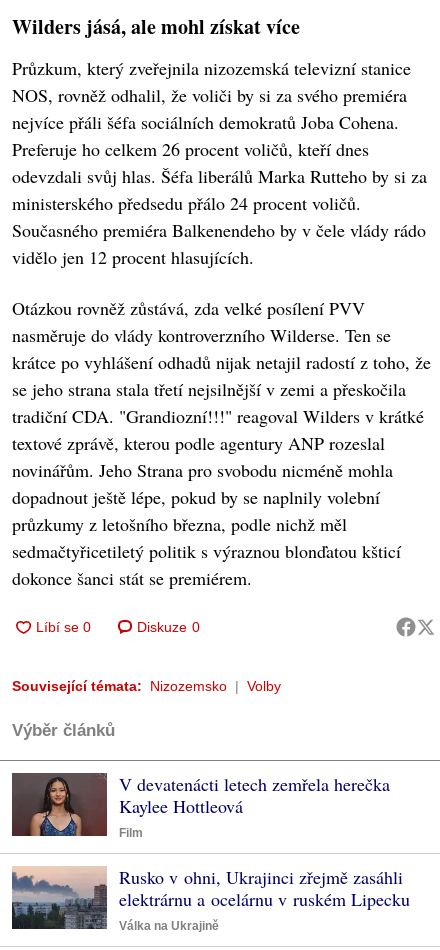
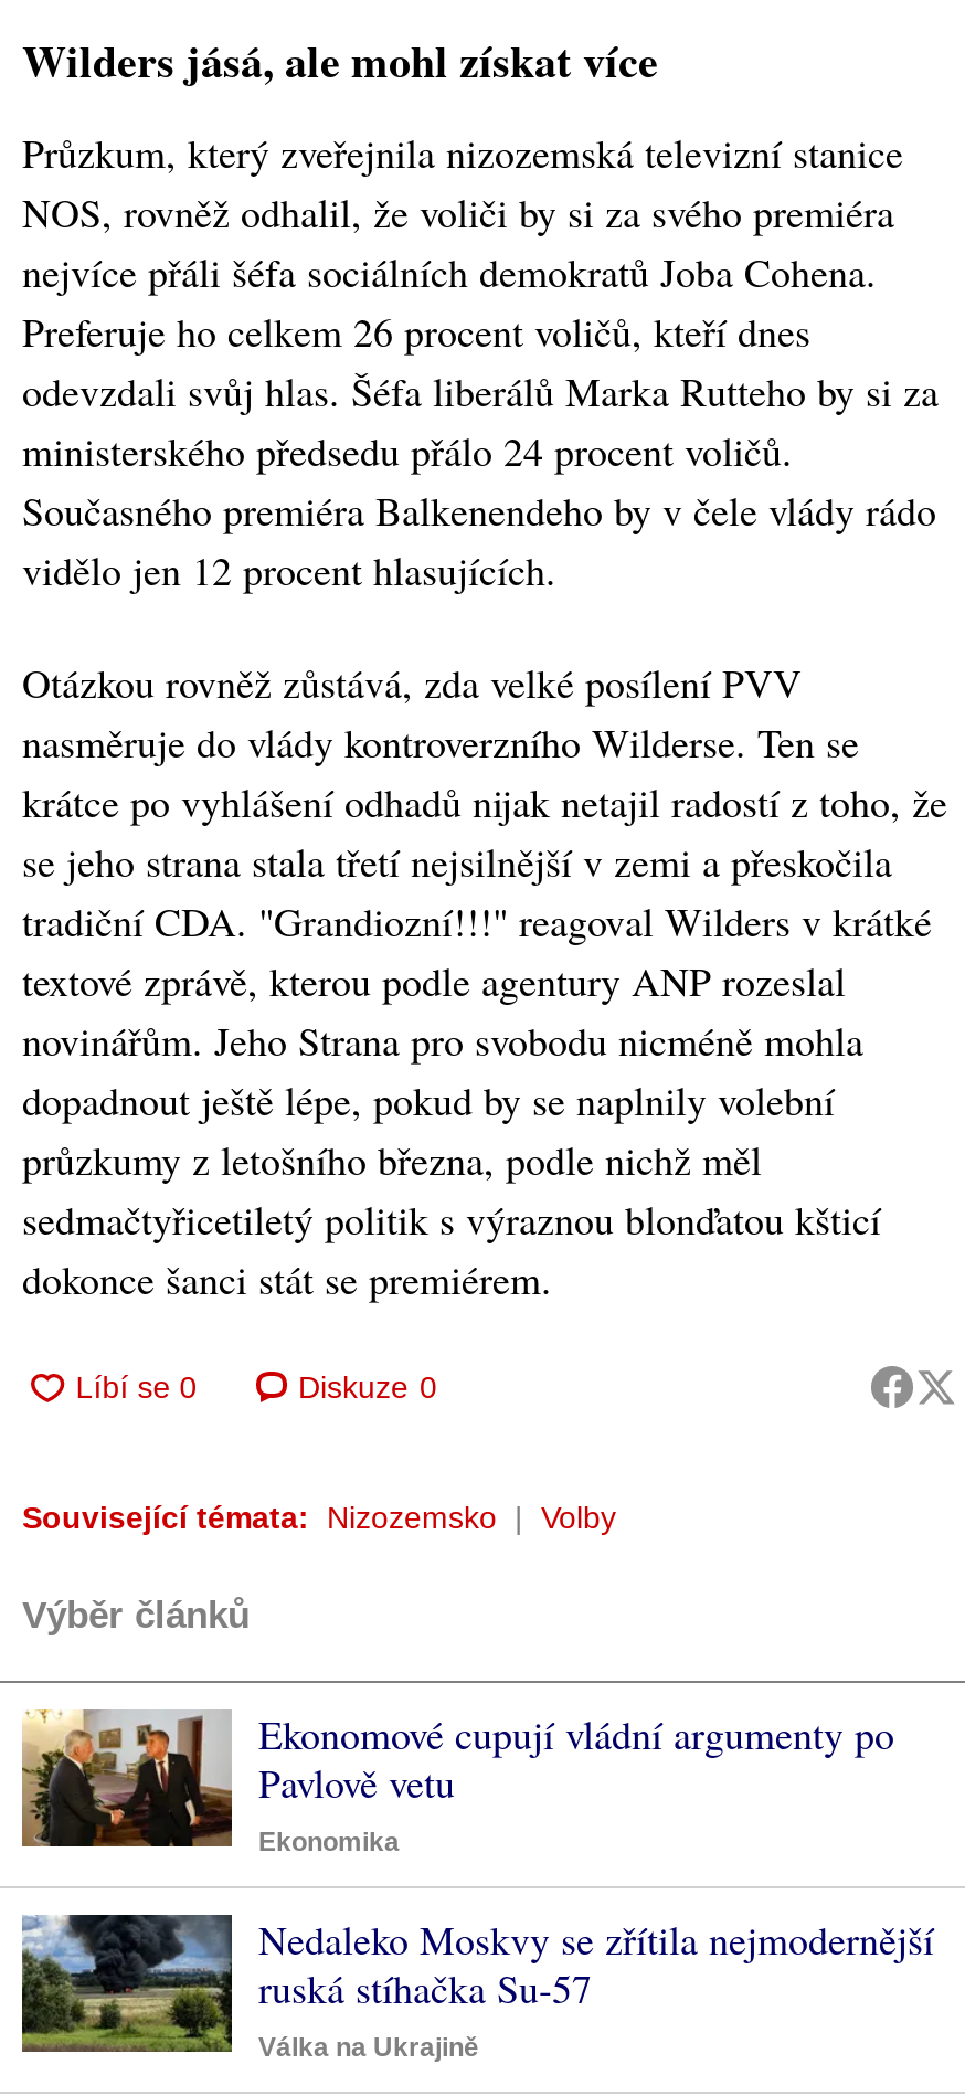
- [image]
- V devatenácti letech zemřela herečka
- Kaylee Hottleová
- Film
+ [image]
+ Ekonomové cupují vládní argumenty po
+ Pavlově vetu
+ Ekonomika

- [image]
- Rusko v ohni, Ukrajinci zřejmě zasáhli
- elektrárnu a ocelárnu v ruském Lipecku
+ [image]
+ Nedaleko Moskvy se zřítila nejmodernější
+ ruská stíhačka Su-57
